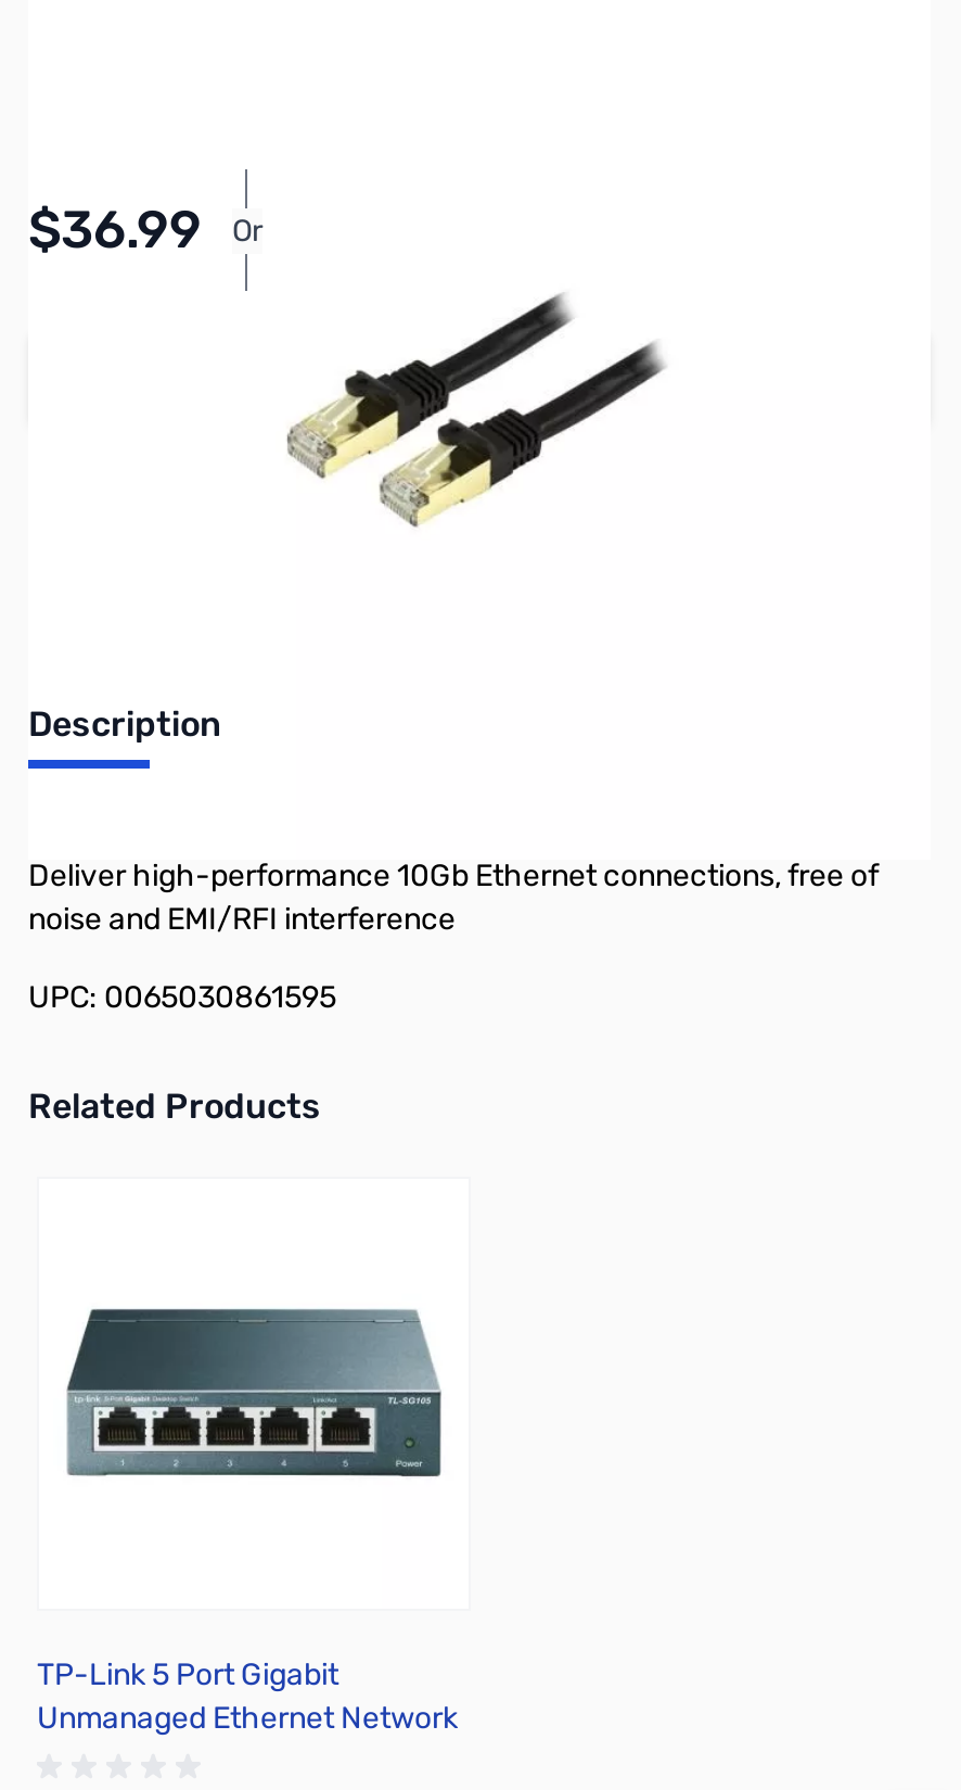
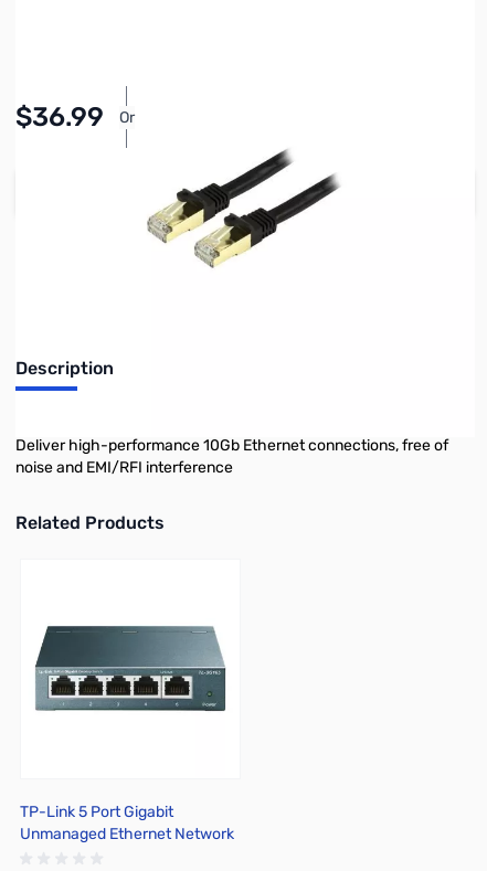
- UPC: 0065030861595
